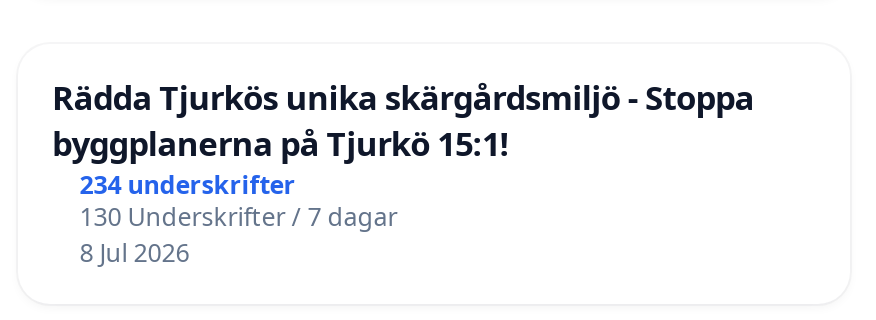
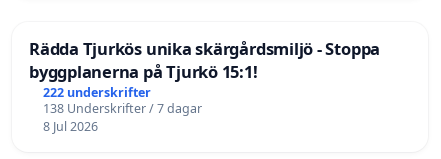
- 234 underskrifter
+ 222 underskrifter

- 130 Underskrifter / 7 dagar
+ 138 Underskrifter / 7 dagar
